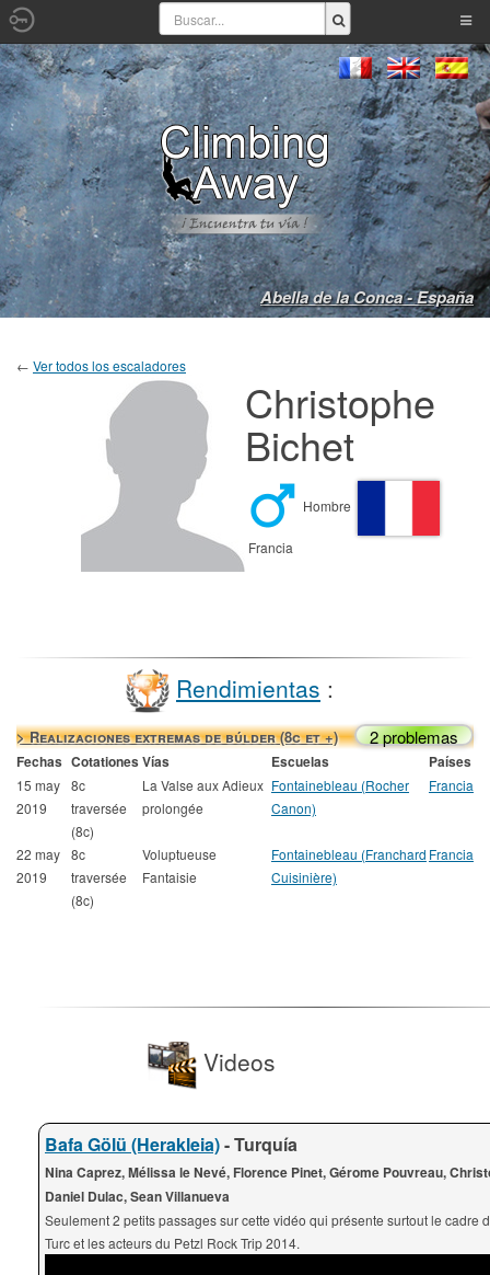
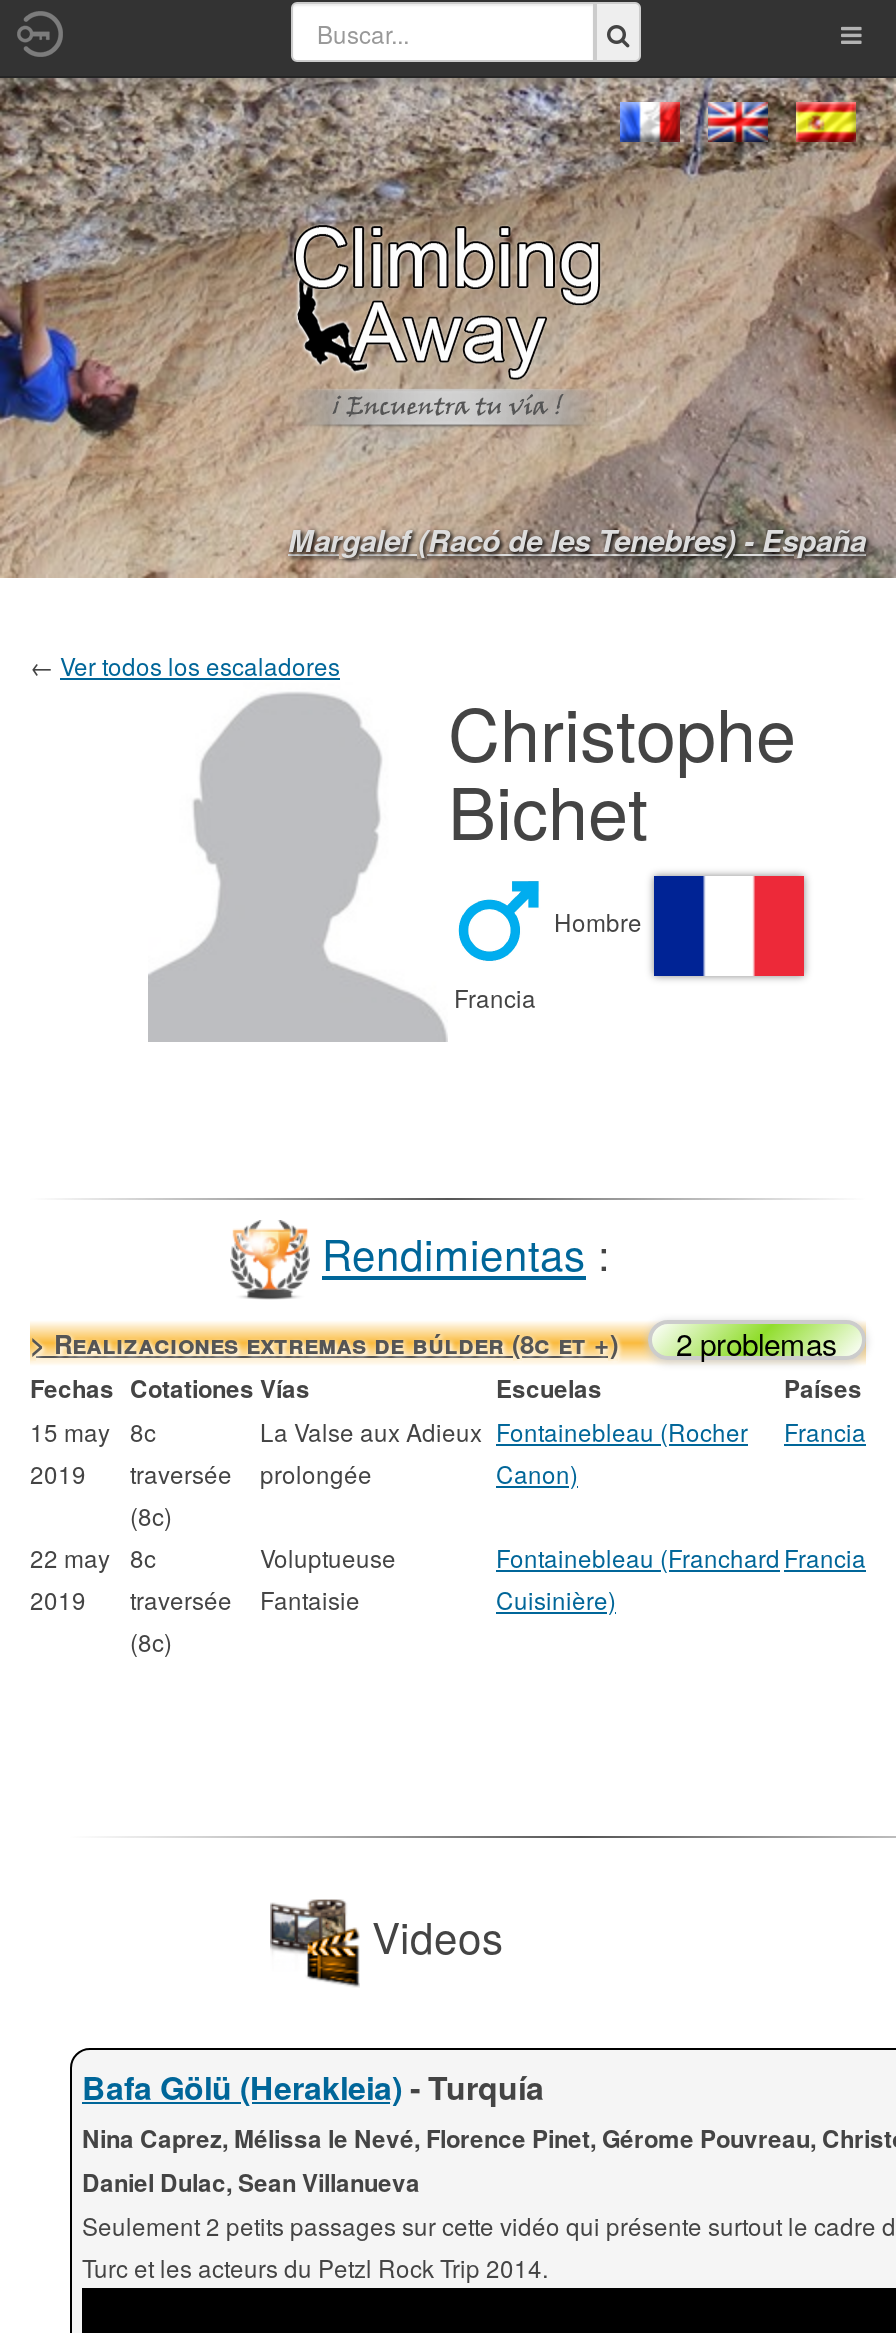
- [image]
- Abella de la Conca - España
+ [image]
+ Margalef (Racó de les Tenebres) - España
